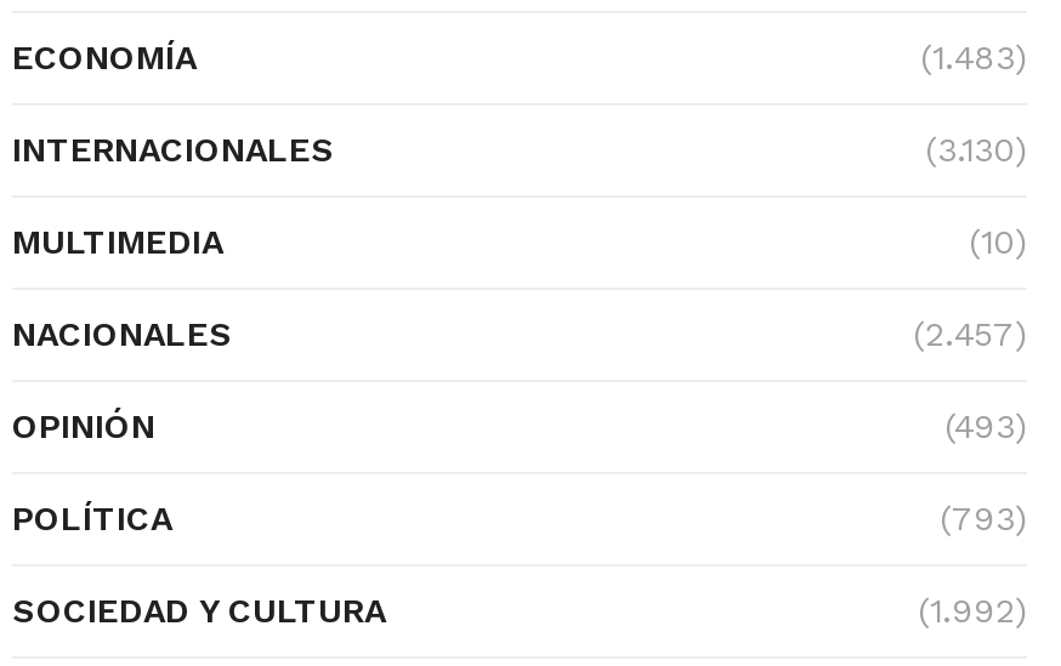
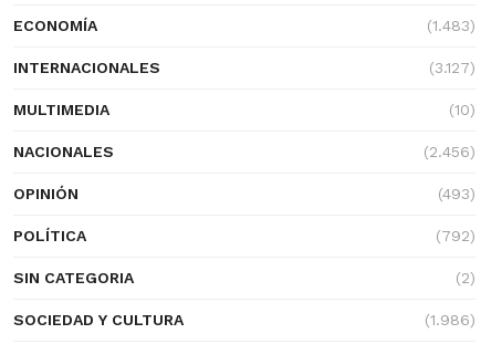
- (3.130)
+ (3.127)

- (2.457)
+ (2.456)

- (793)
+ (792)
+ SIN CATEGORIA
+ (2)

- (1.992)
+ (1.986)
